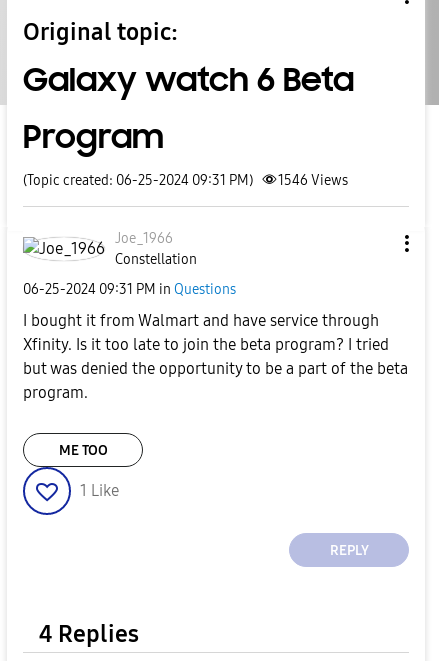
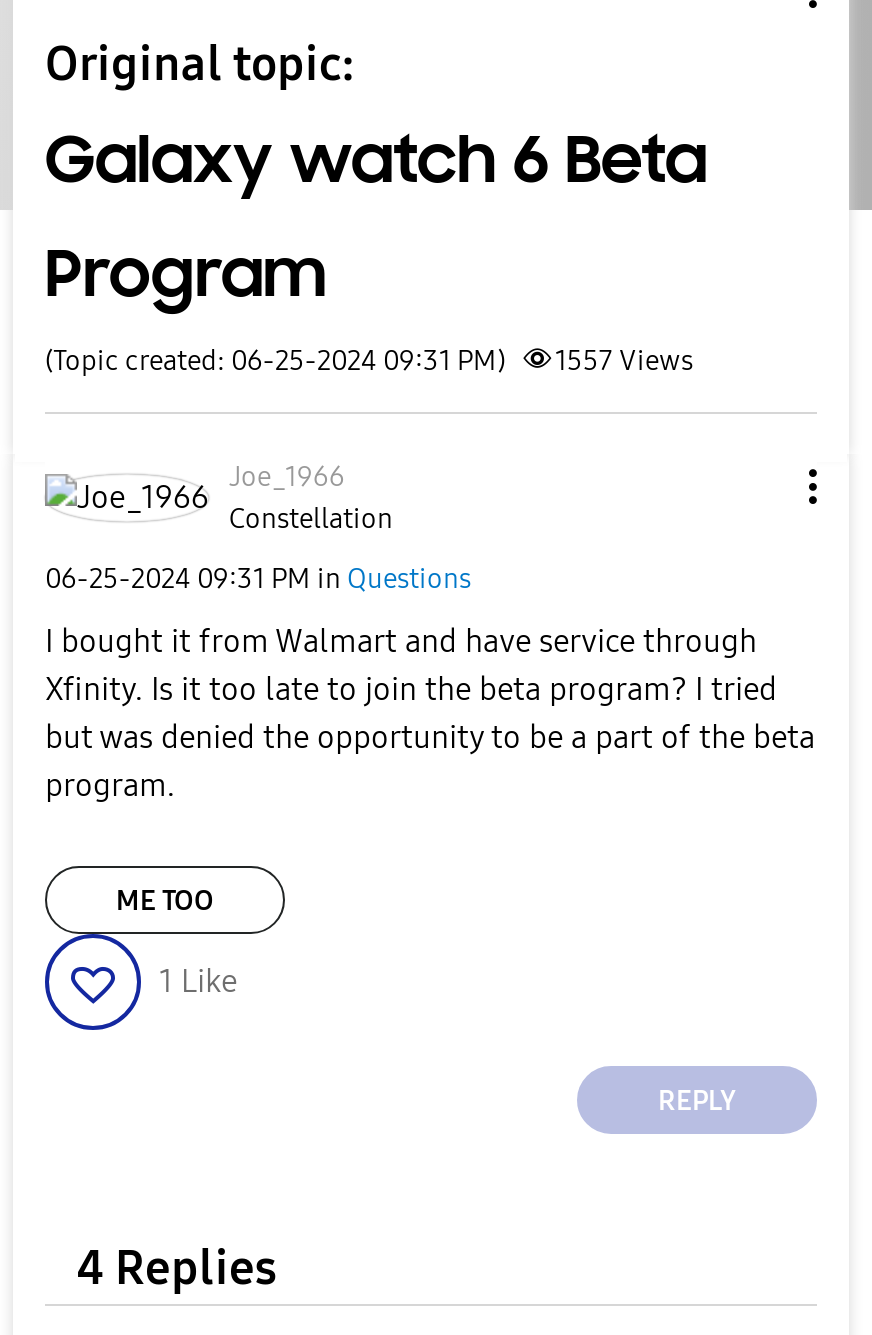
- (Topic created: 06-25-2024 09:31 PM) 1546 Views
+ (Topic created: 06-25-2024 09:31 PM) 1557 Views
